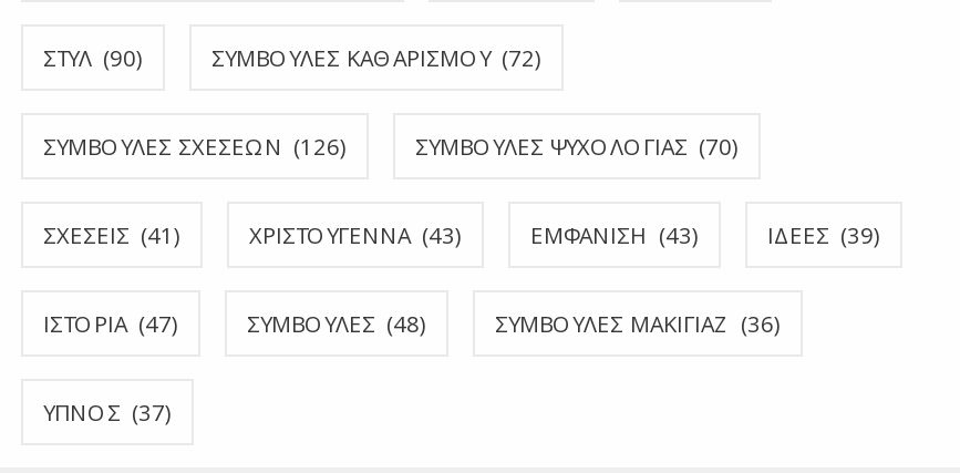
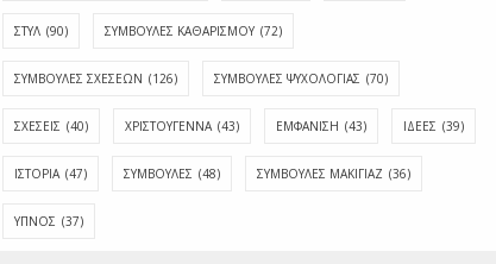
- ΣΧΕΣΕΙΣ (41)
+ ΣΧΕΣΕΙΣ (40)
